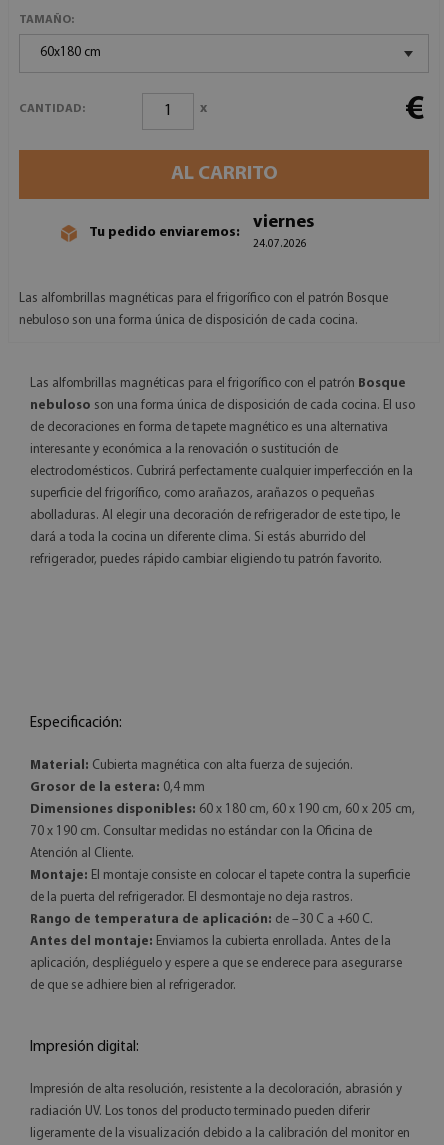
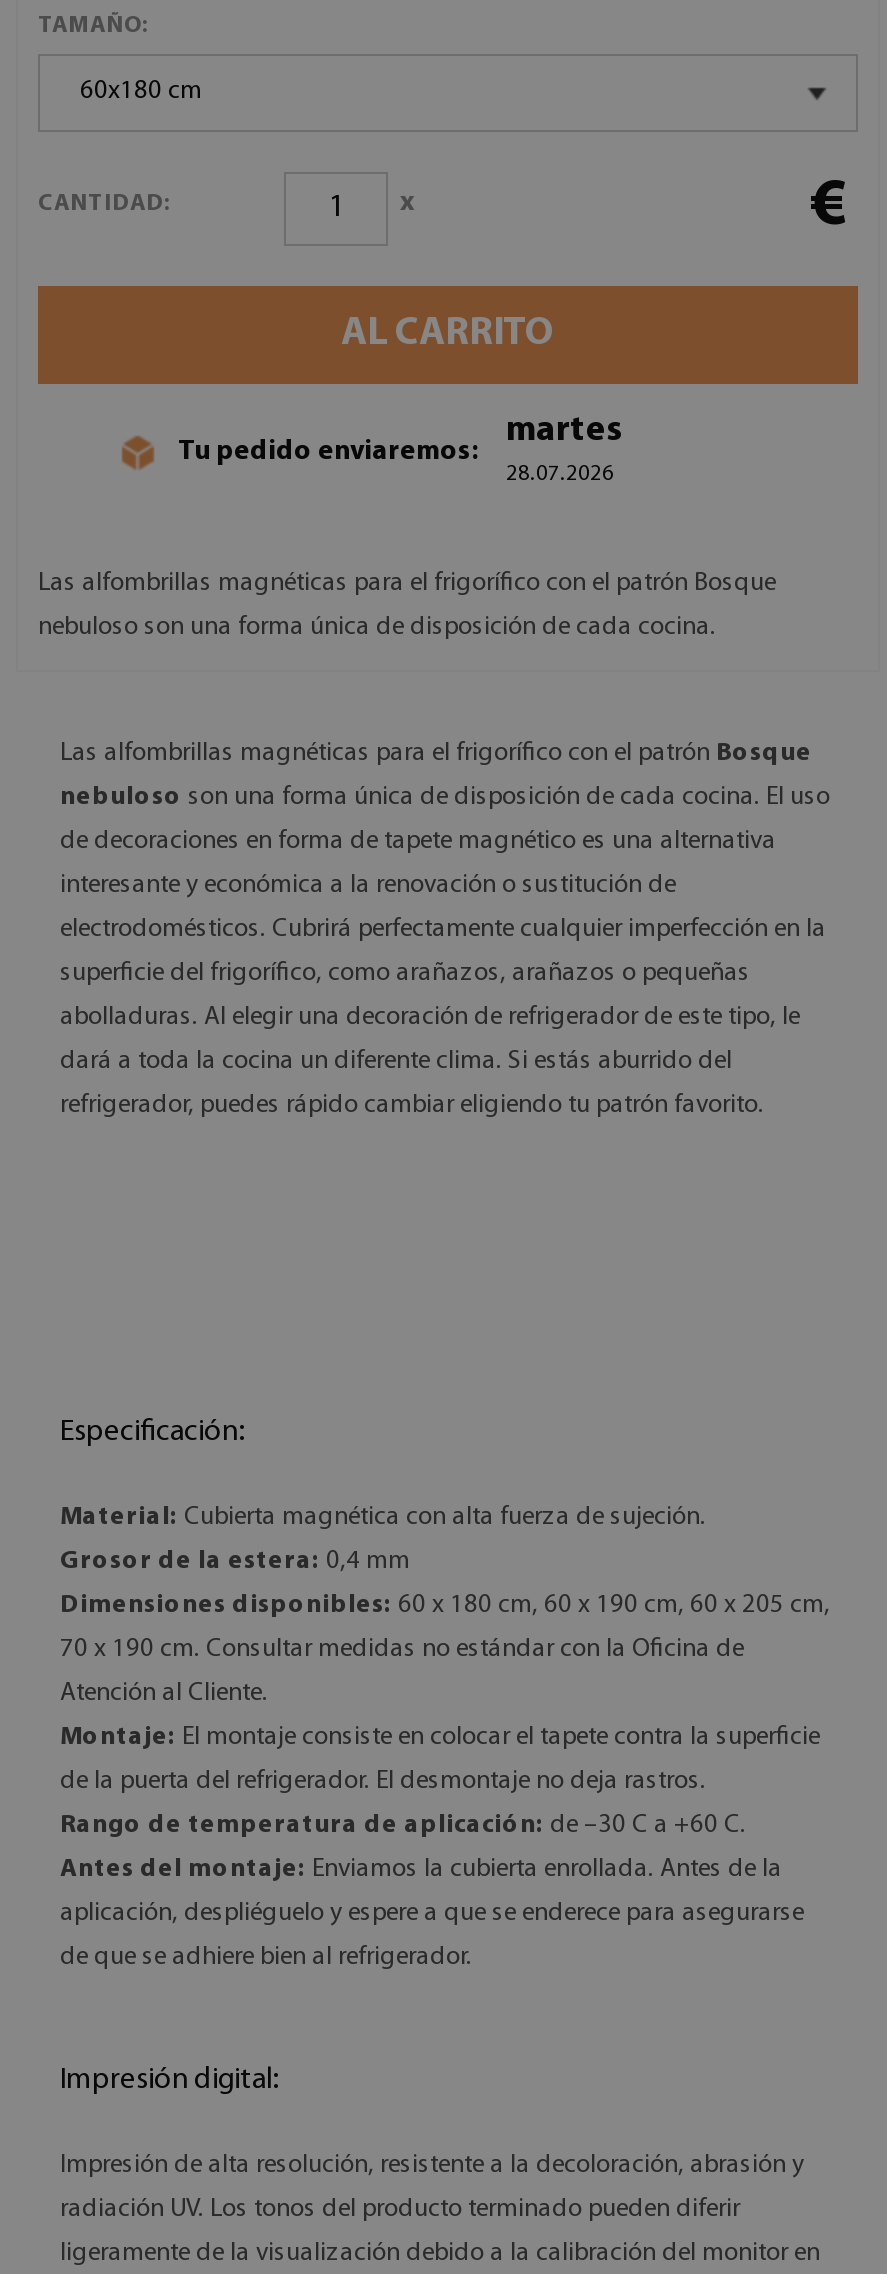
- viernes
- 24.07.2026
+ martes
+ 28.07.2026
